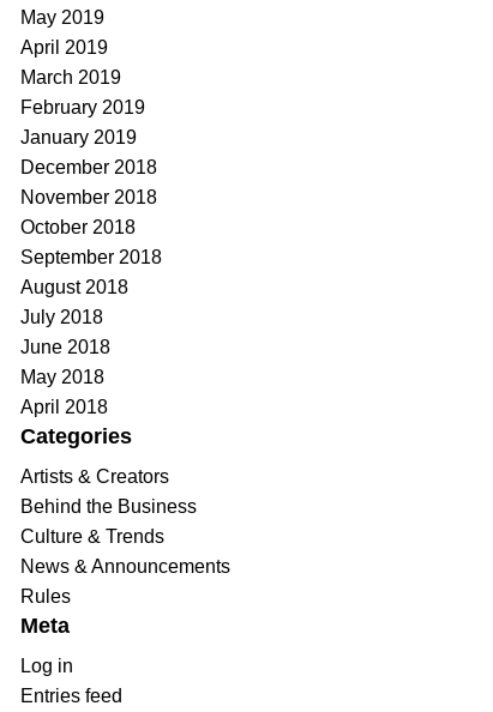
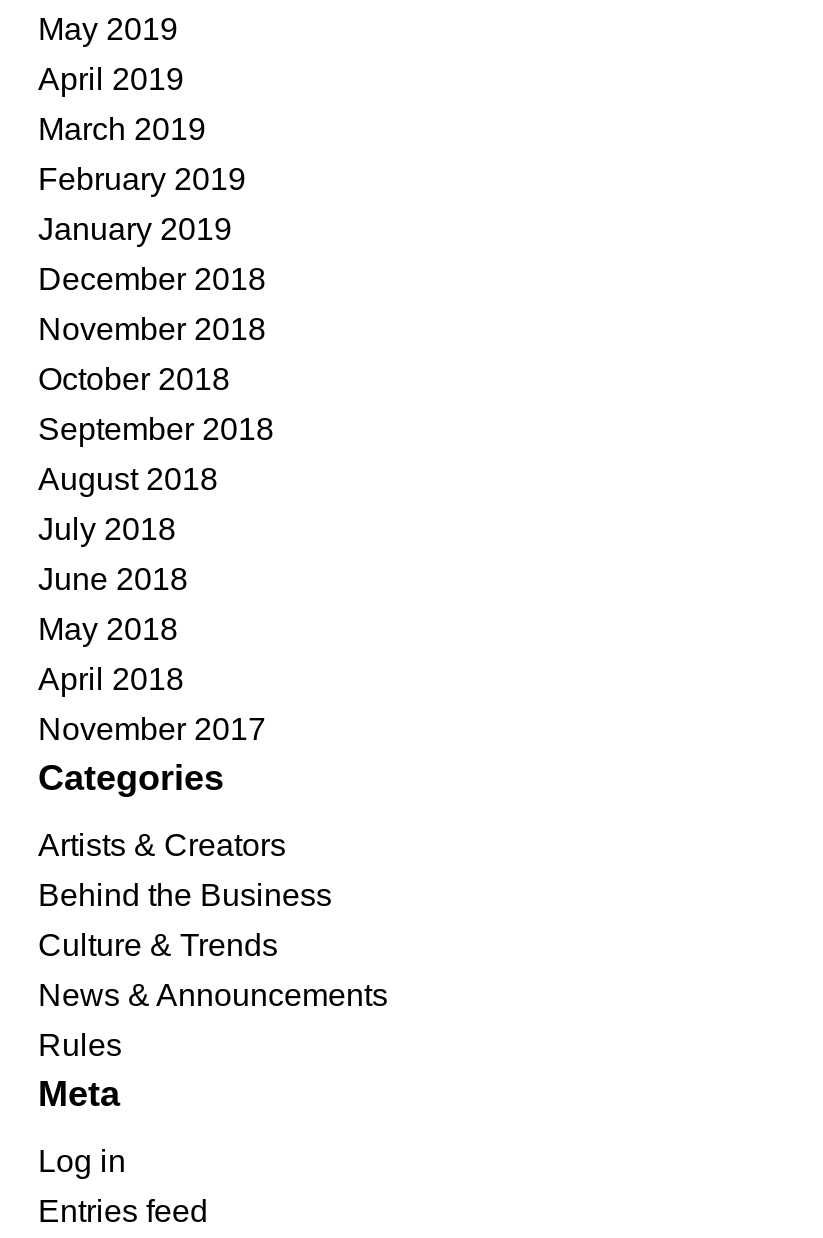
+ November 2017
